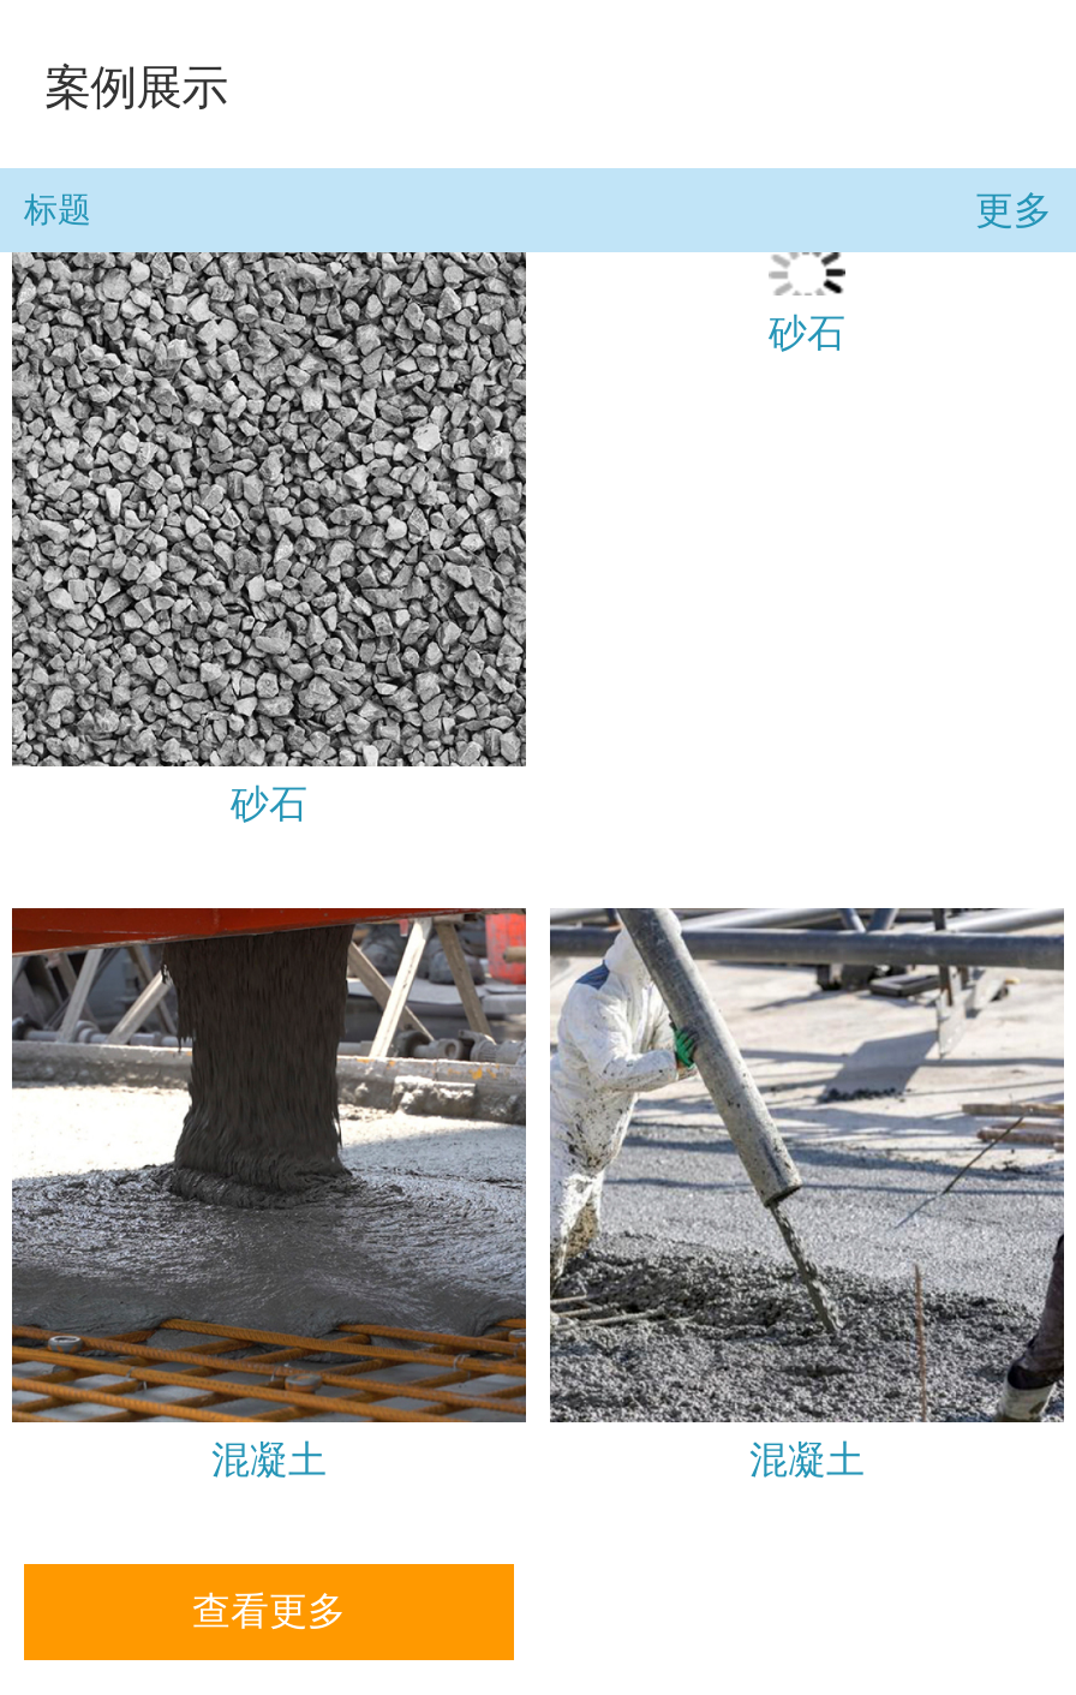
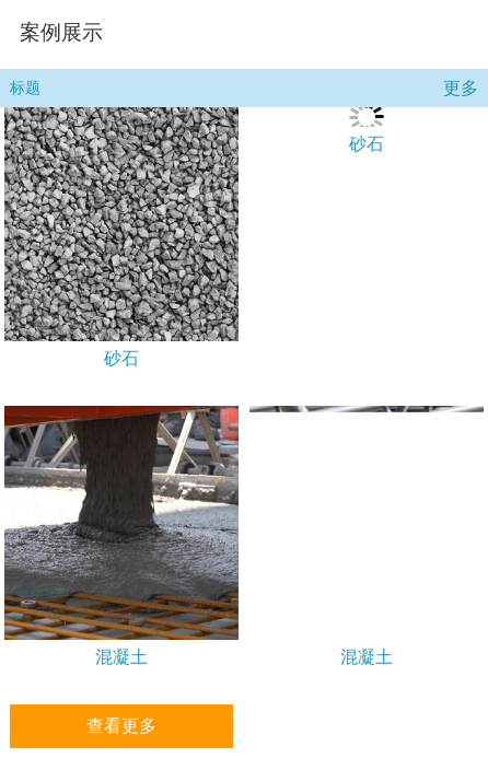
- [image]
